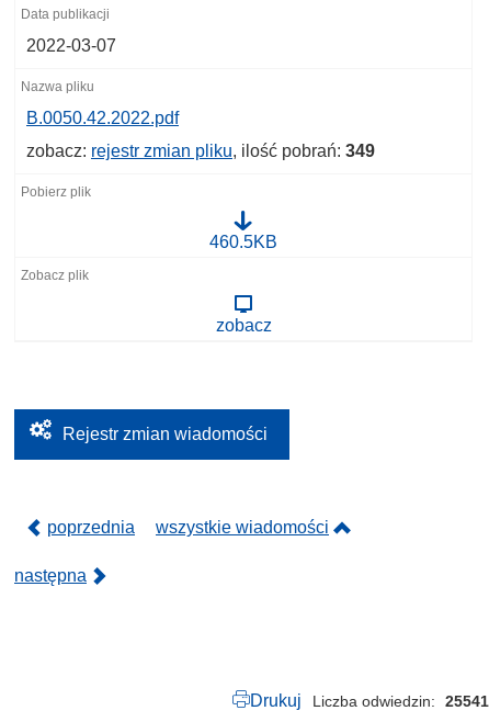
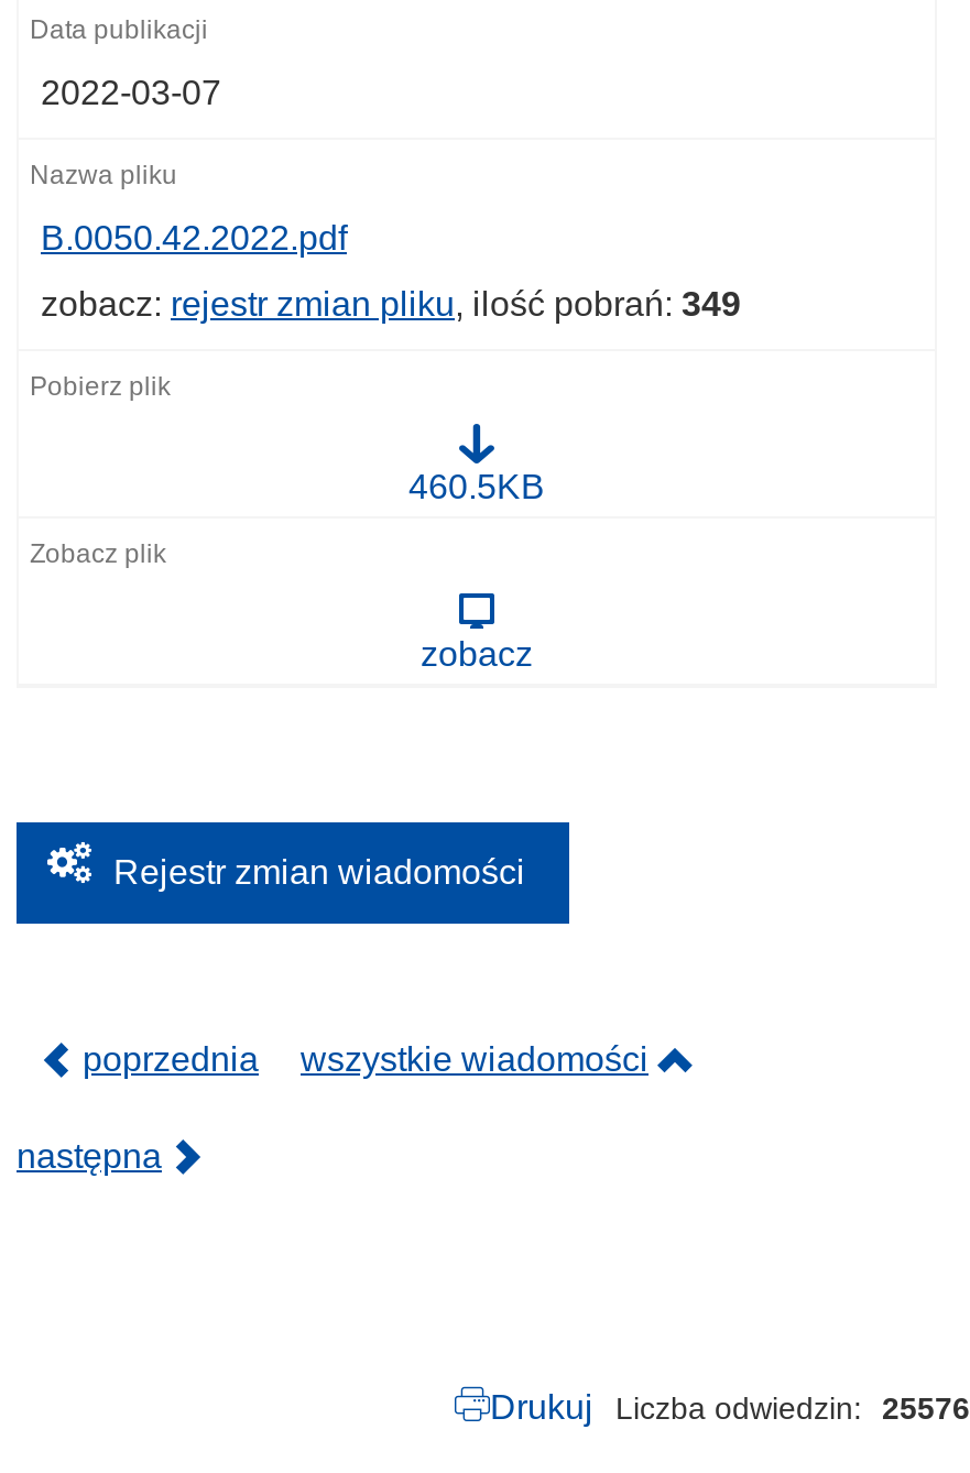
- Drukuj Liczba odwiedzin 25541
+ Drukuj Liczba odwiedzin 25576
